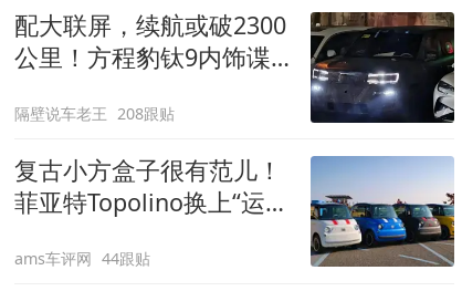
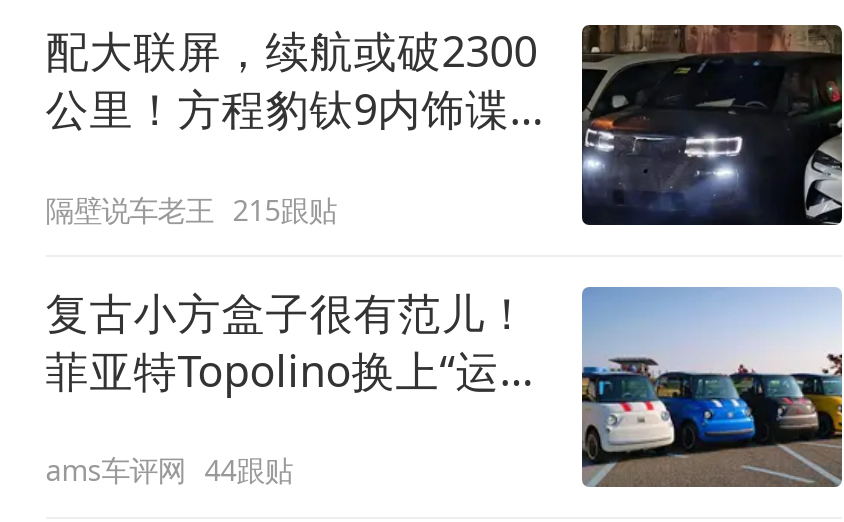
- 隔壁说车老王 208跟贴
+ 隔壁说车老王 215跟贴
